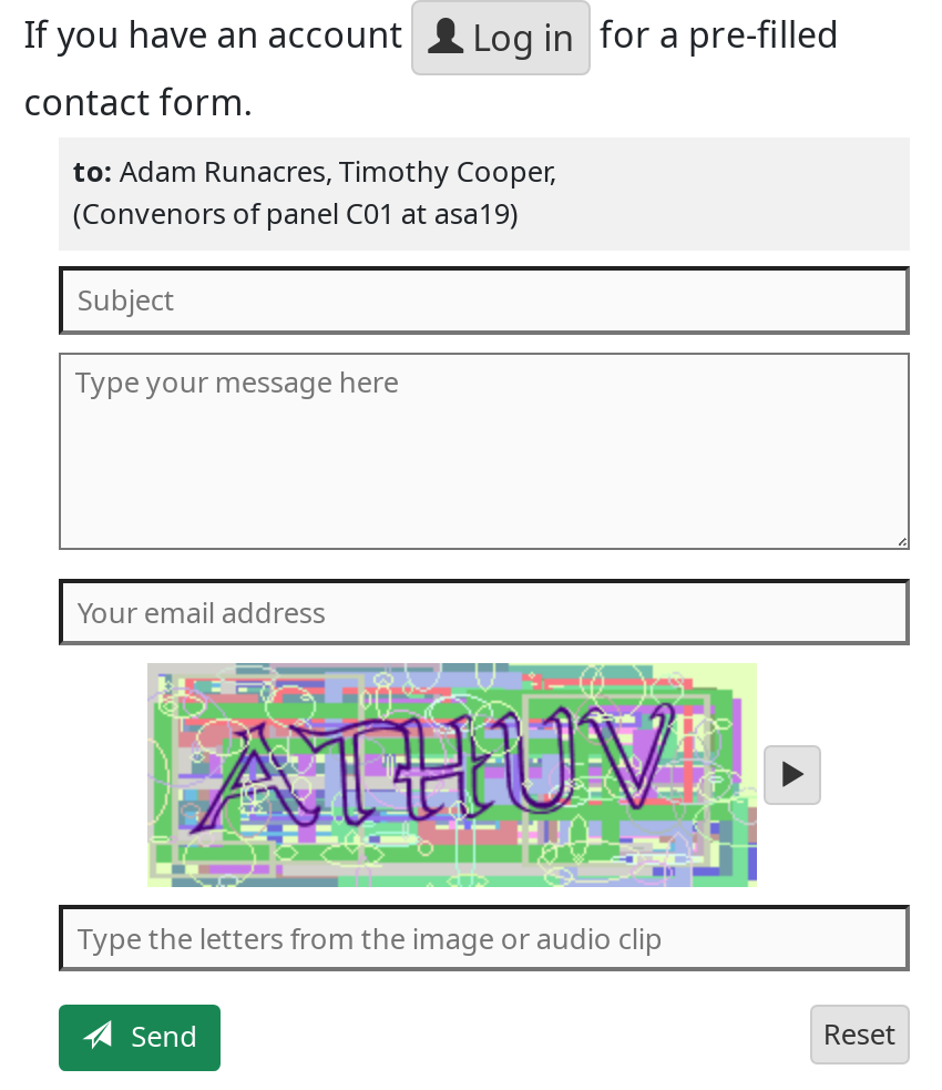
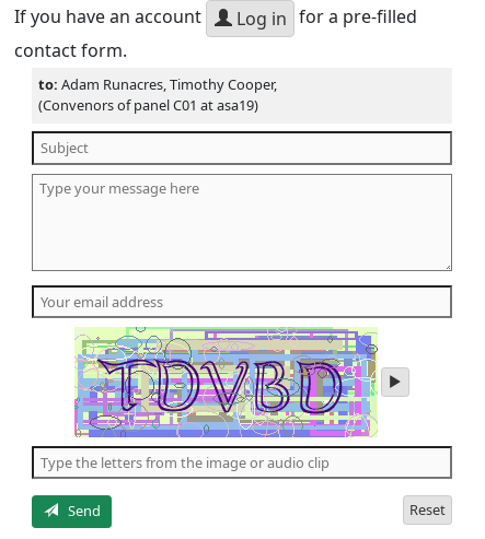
- [image]
+ [image]
